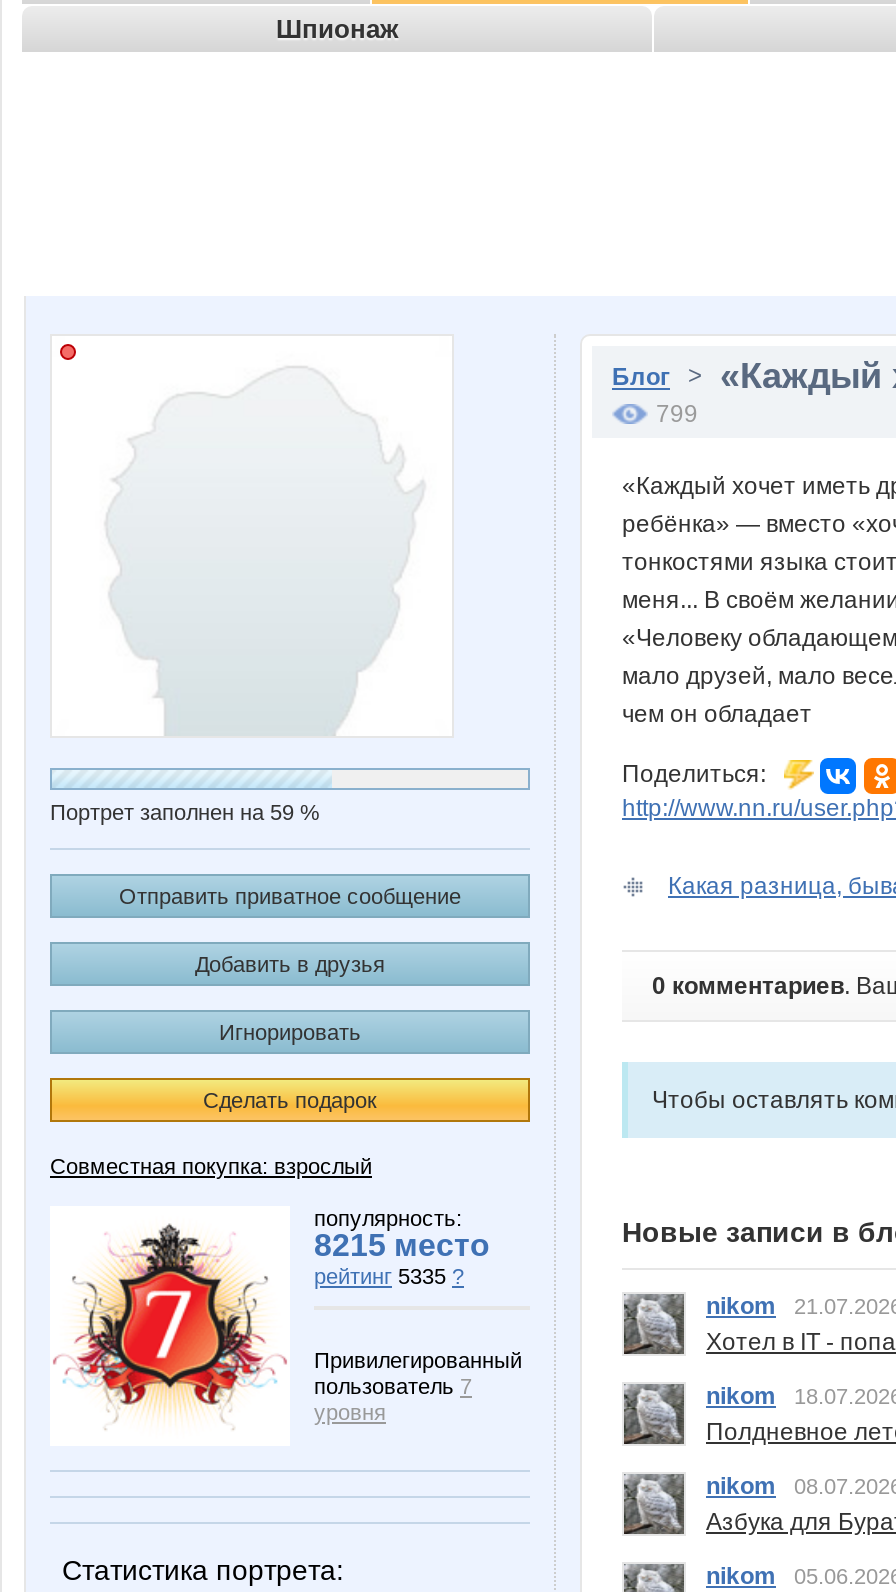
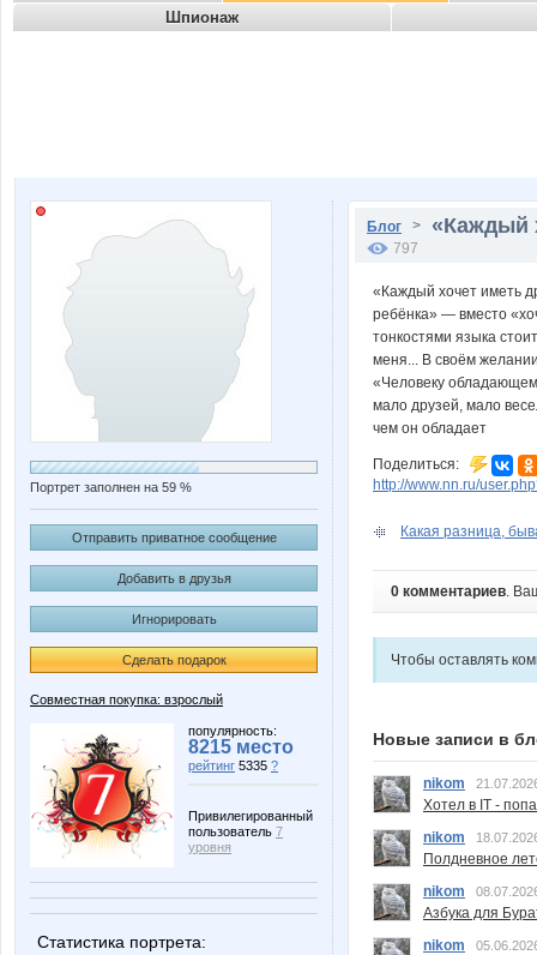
- 799
+ 797
